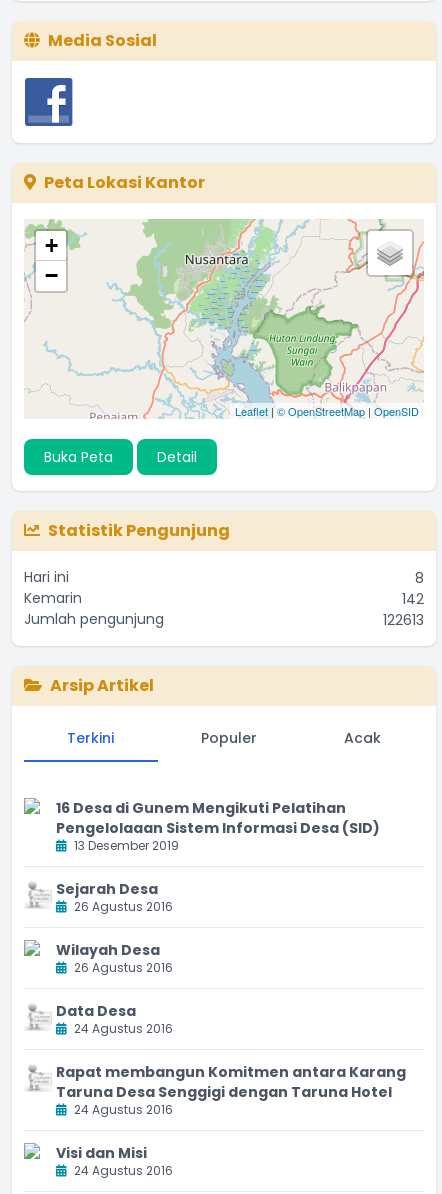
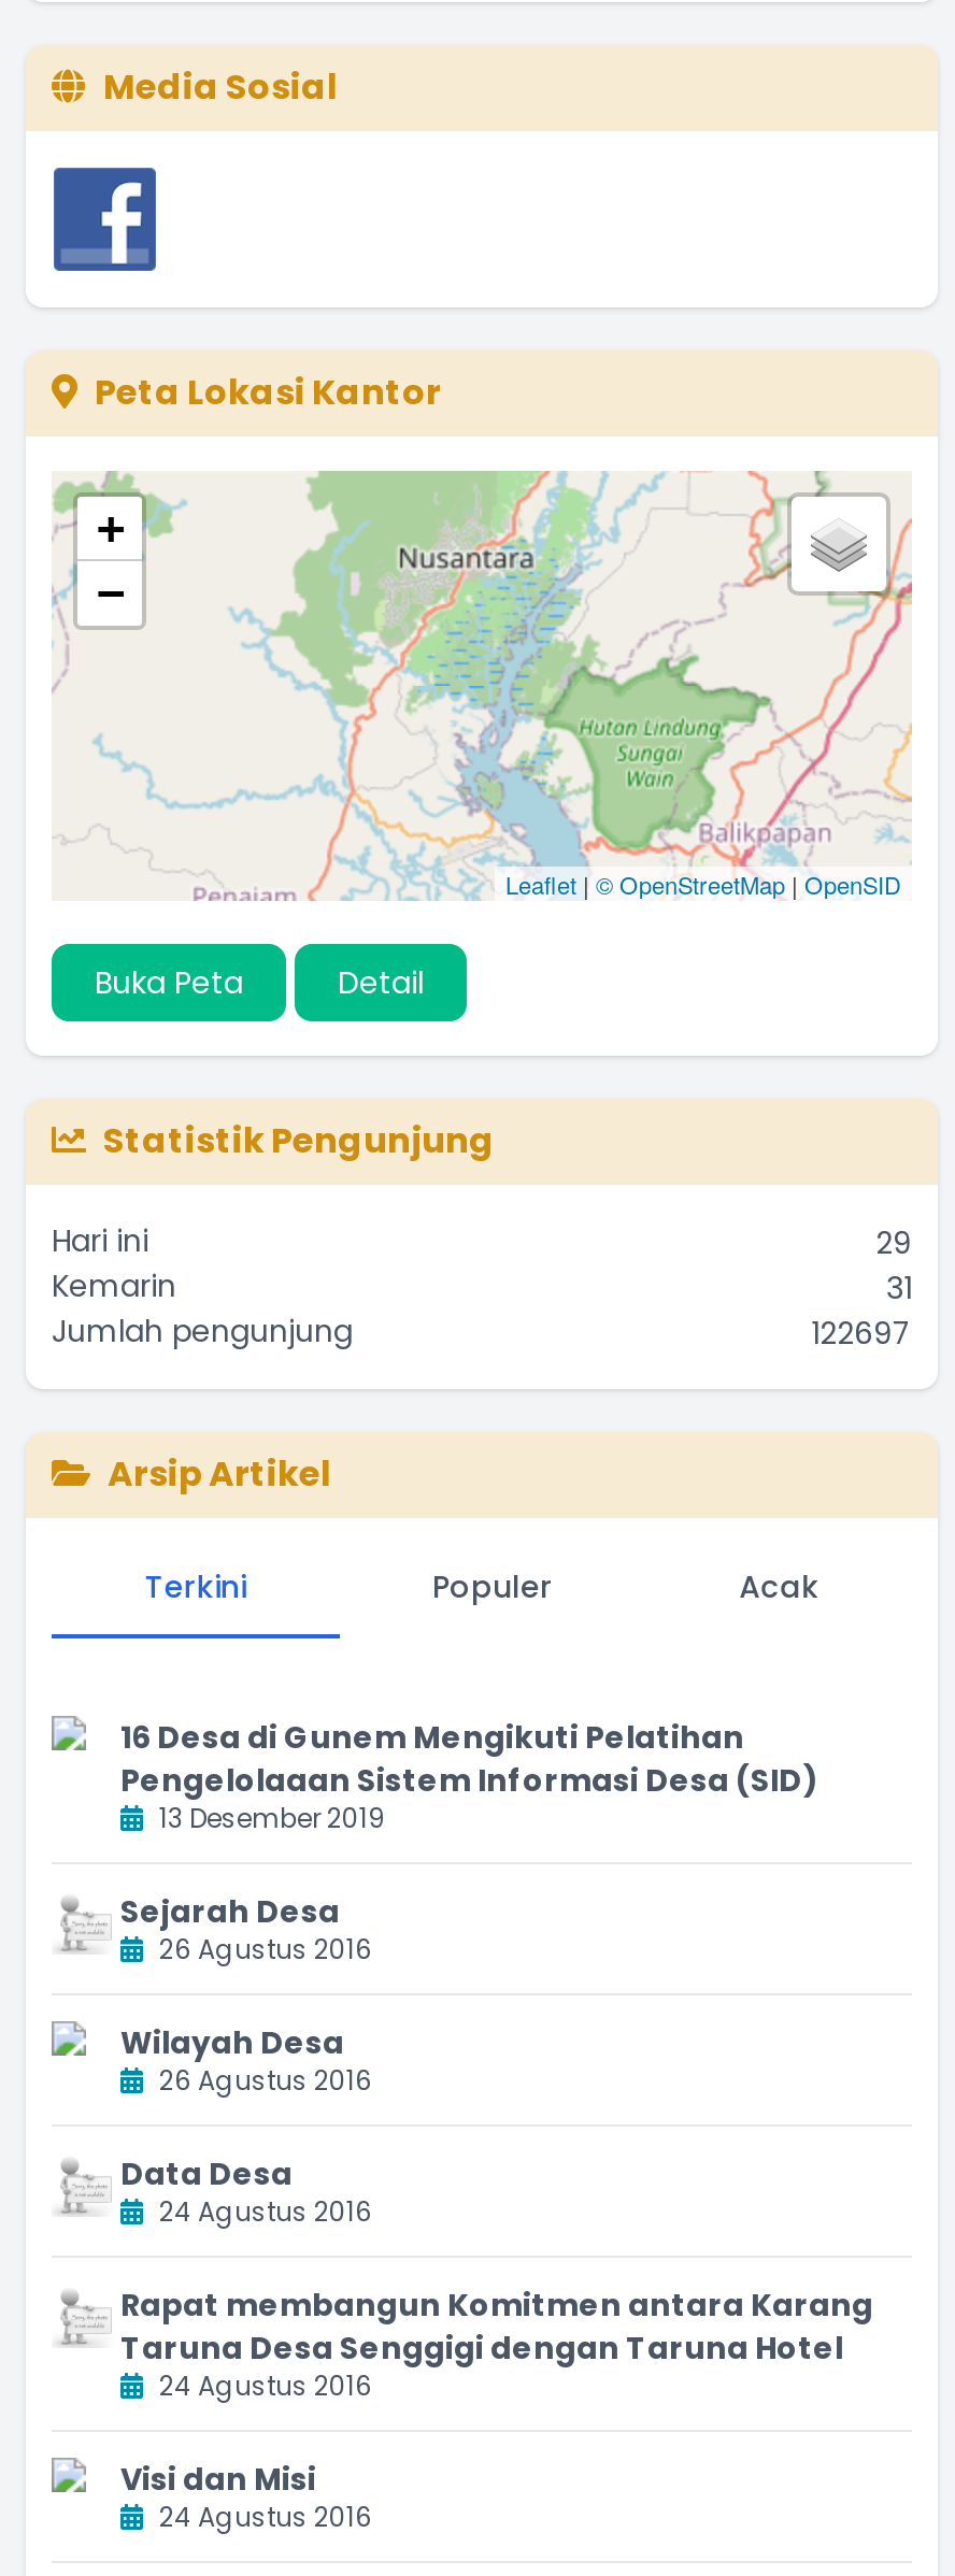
- 8
+ 29

- 142
+ 31

- 122613
+ 122697
